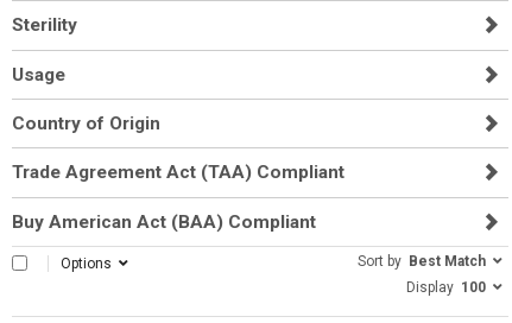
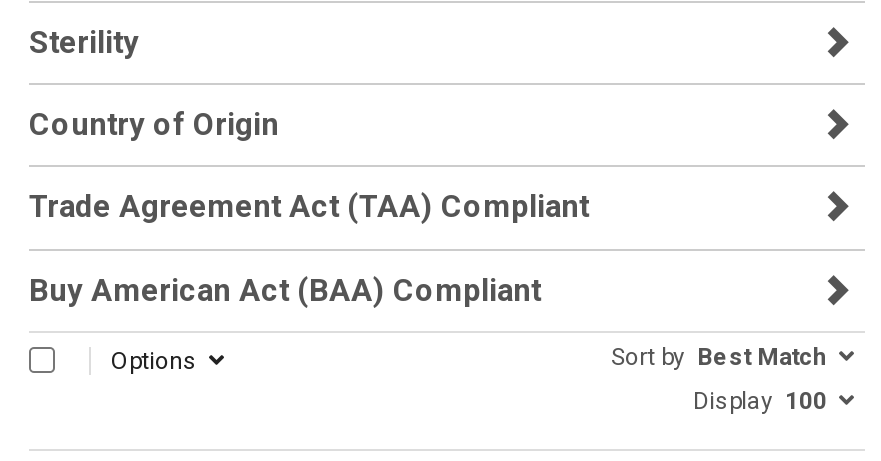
- Usage
